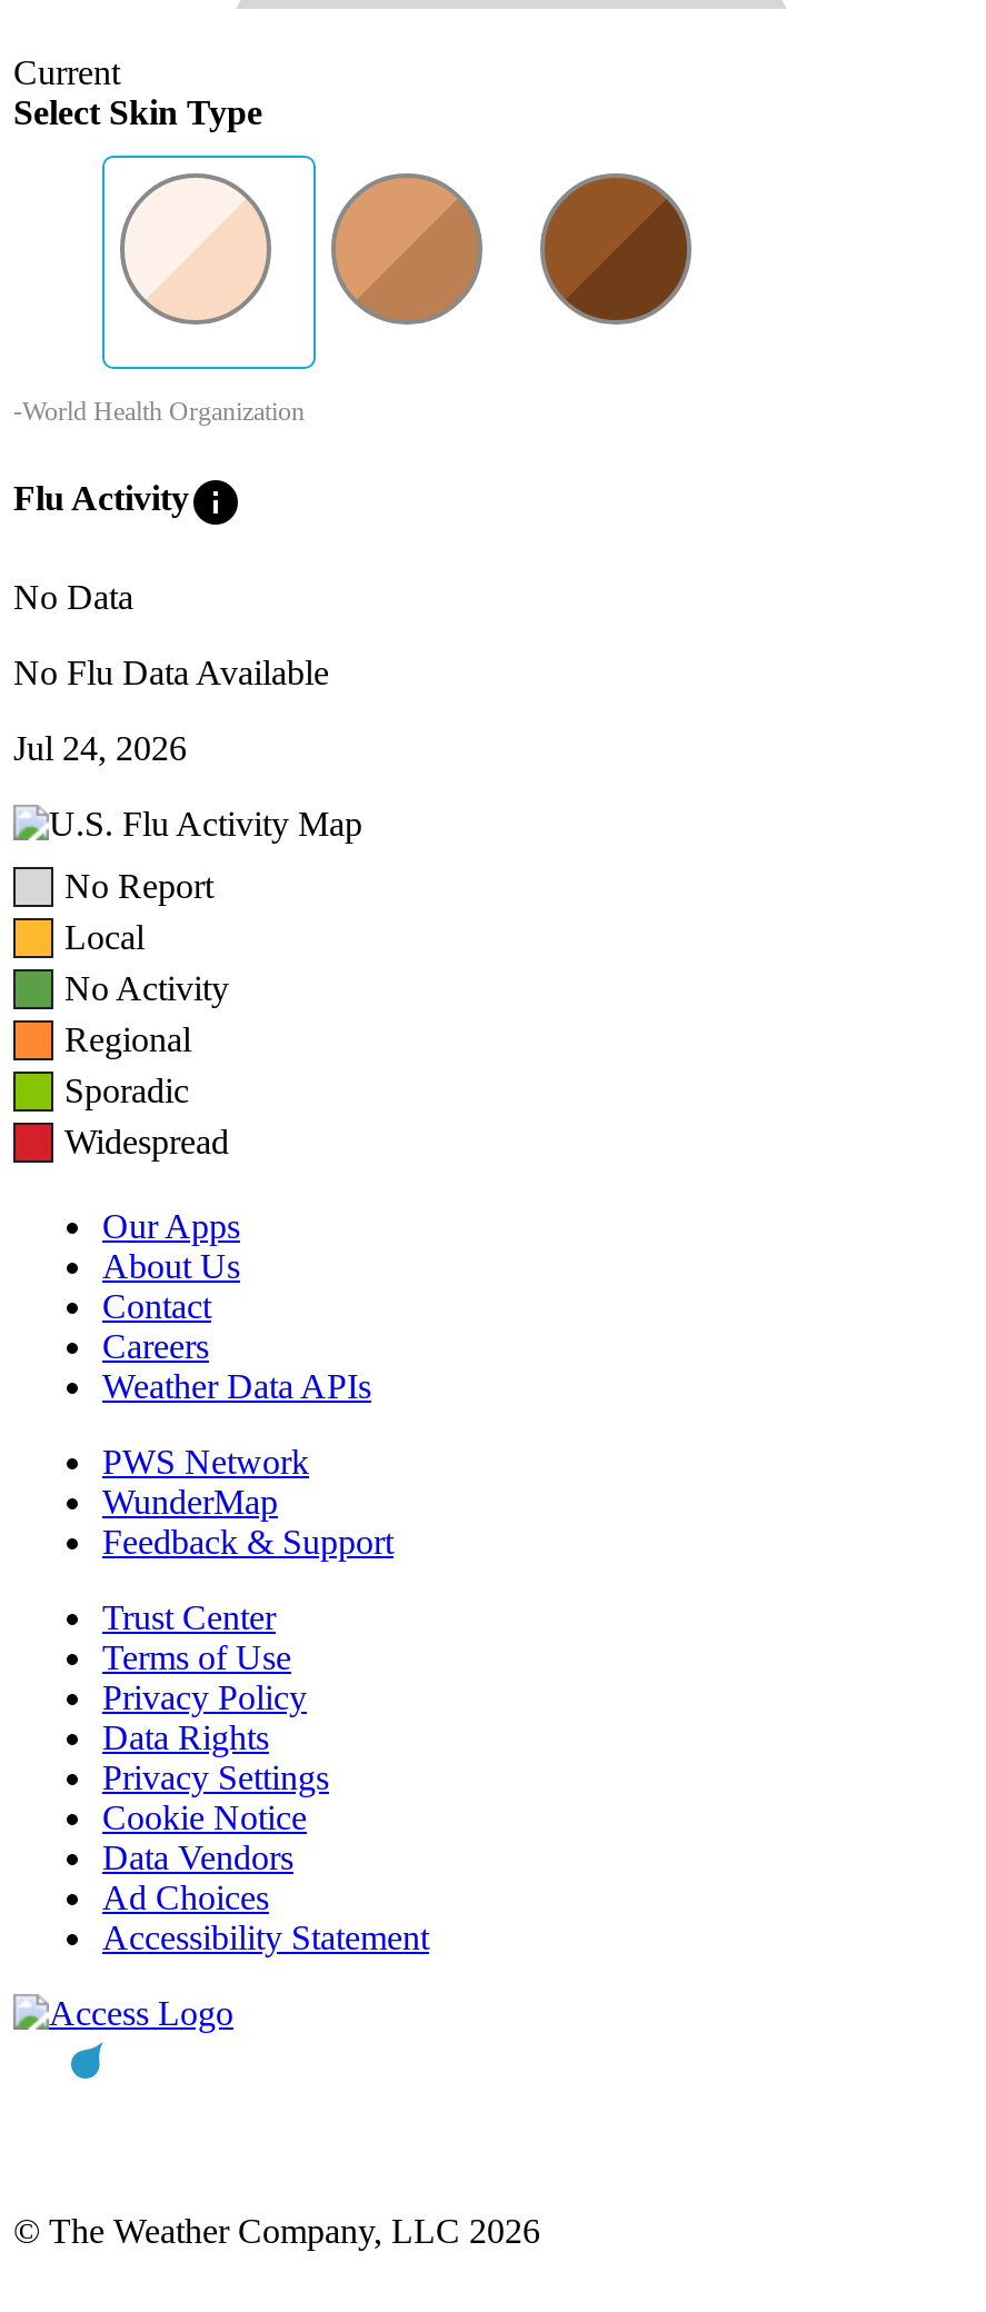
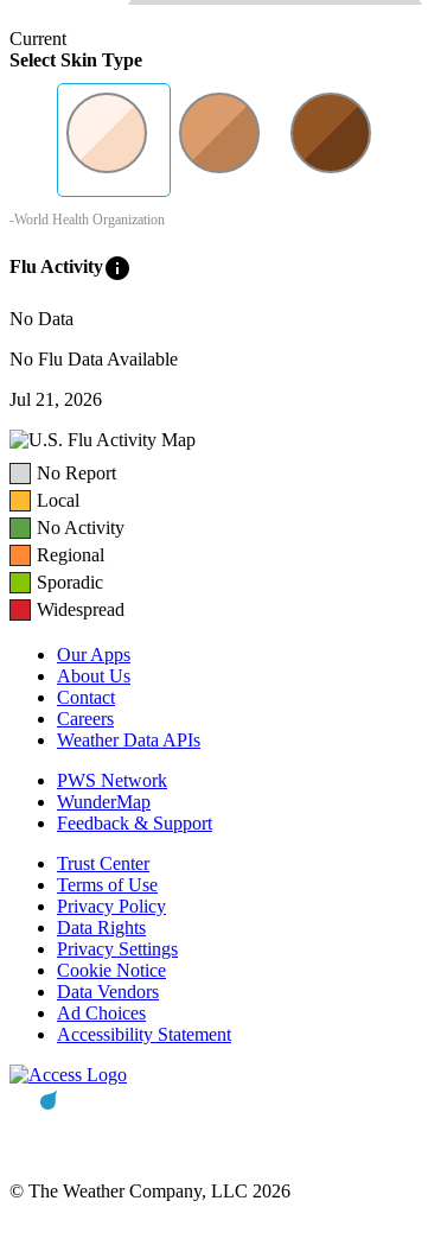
- Jul 24, 2026
+ Jul 21, 2026
